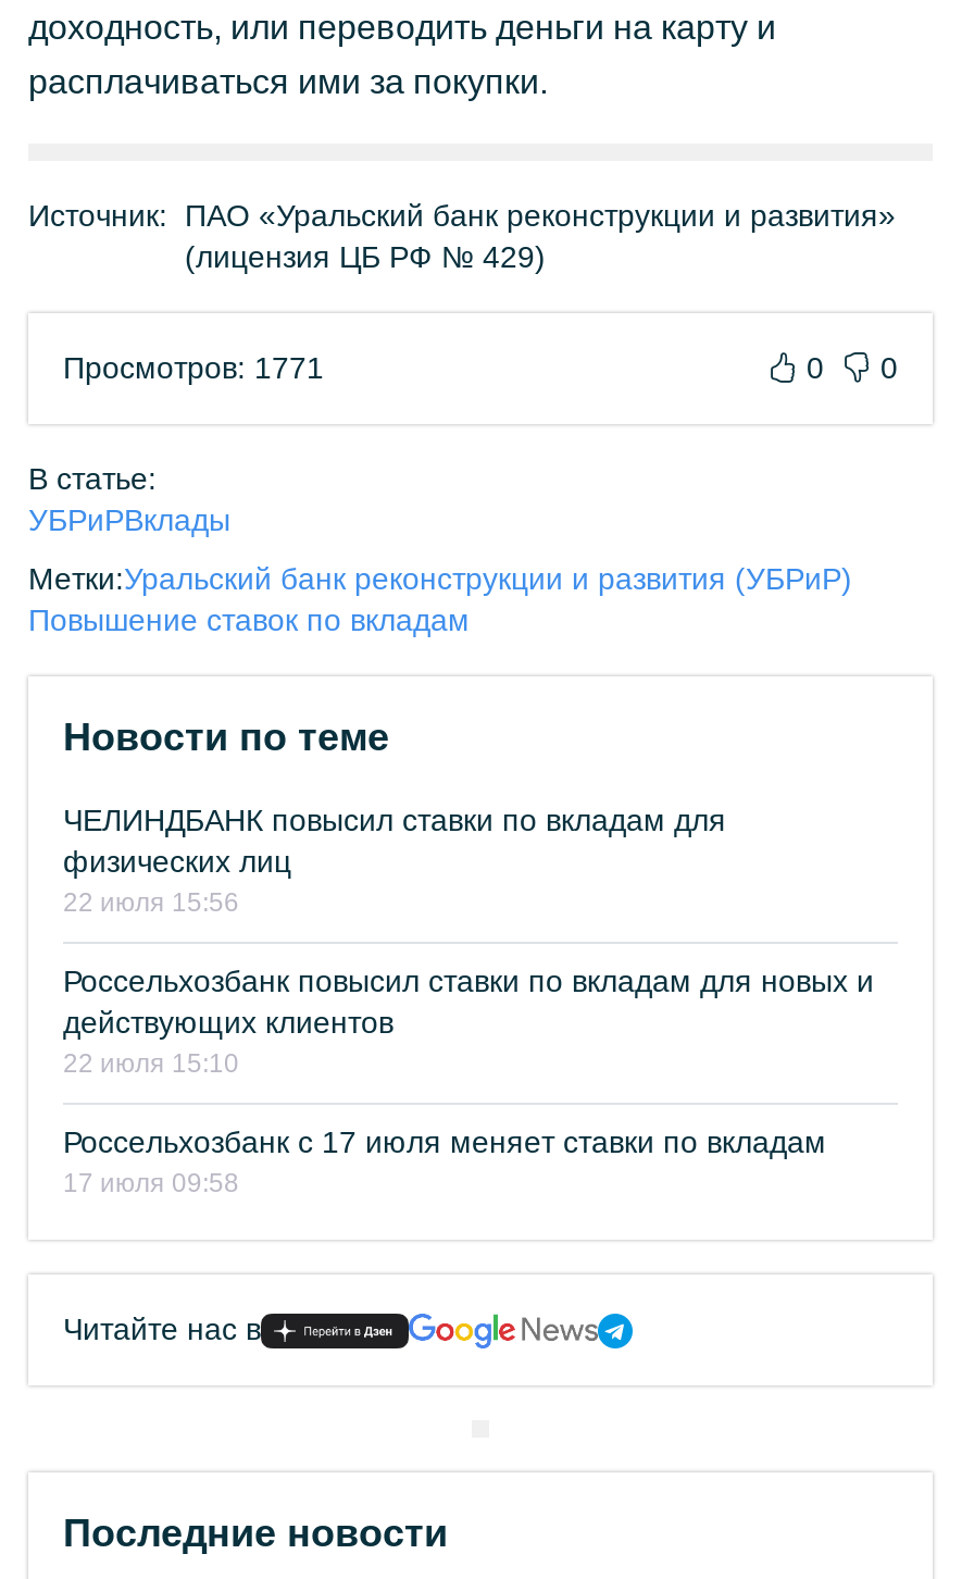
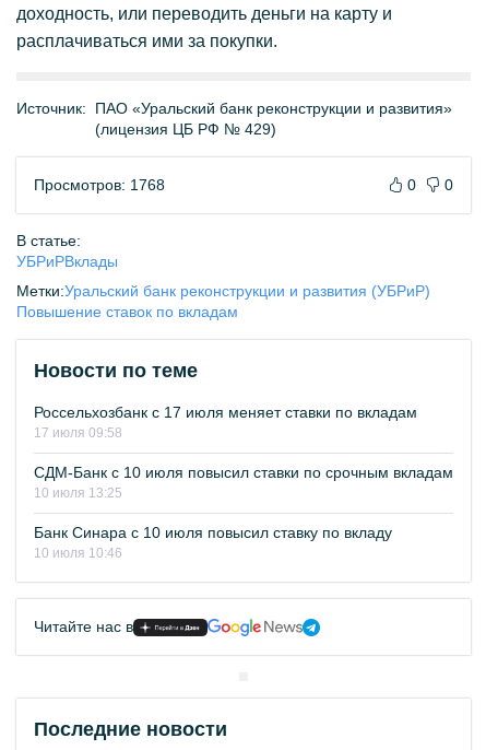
- Просмотров: 1771
+ Просмотров: 1768

- ЧЕЛИНДБАНК повысил ставки по вкладам для
- физических лиц
- 22 июля 15:56
- Россельхозбанк повысил ставки по вкладам для новых и
- действующих клиентов
- 22 июля 15:10

moved up: Россельхозбанк с 17 июля меняет ставки по вкладам | 17 июля 09:58

+ СДМ-Банк с 10 июля повысил ставки по срочным вкладам
+ 10 июля 13:25
+ Банк Синара с 10 июля повысил ставку по вкладу
+ 10 июля 10:46
